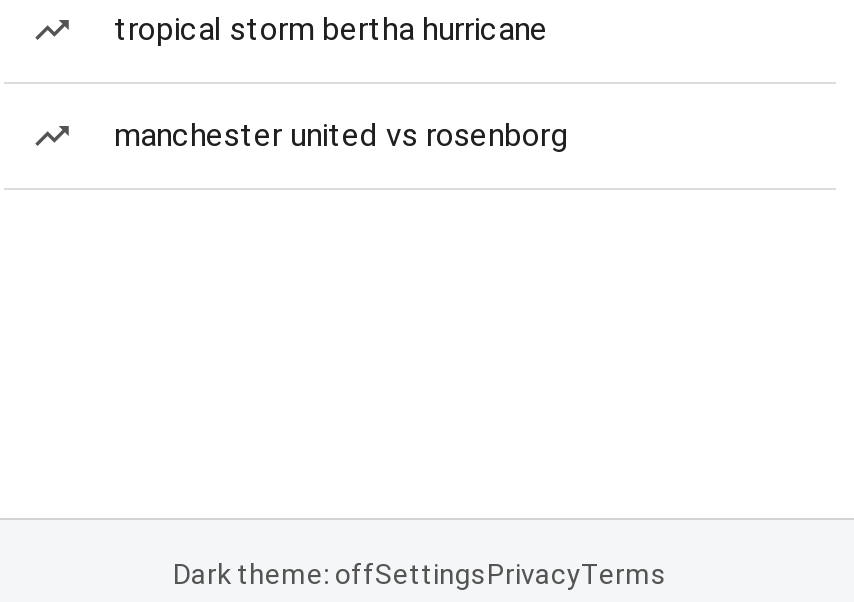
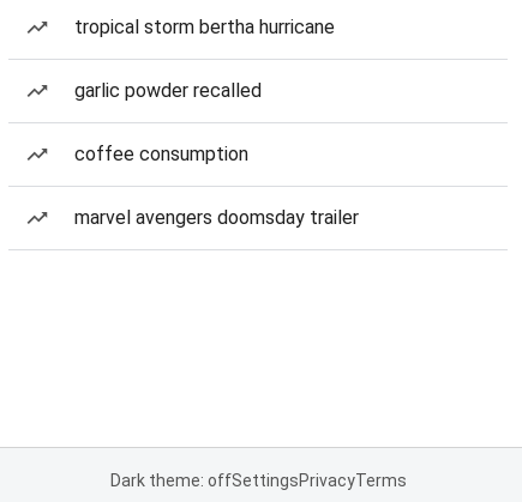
- manchester united vs rosenborg
+ garlic powder recalled
+ coffee consumption
+ marvel avengers doomsday trailer
